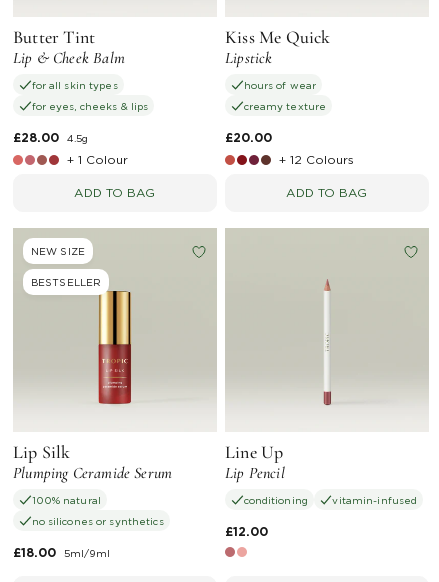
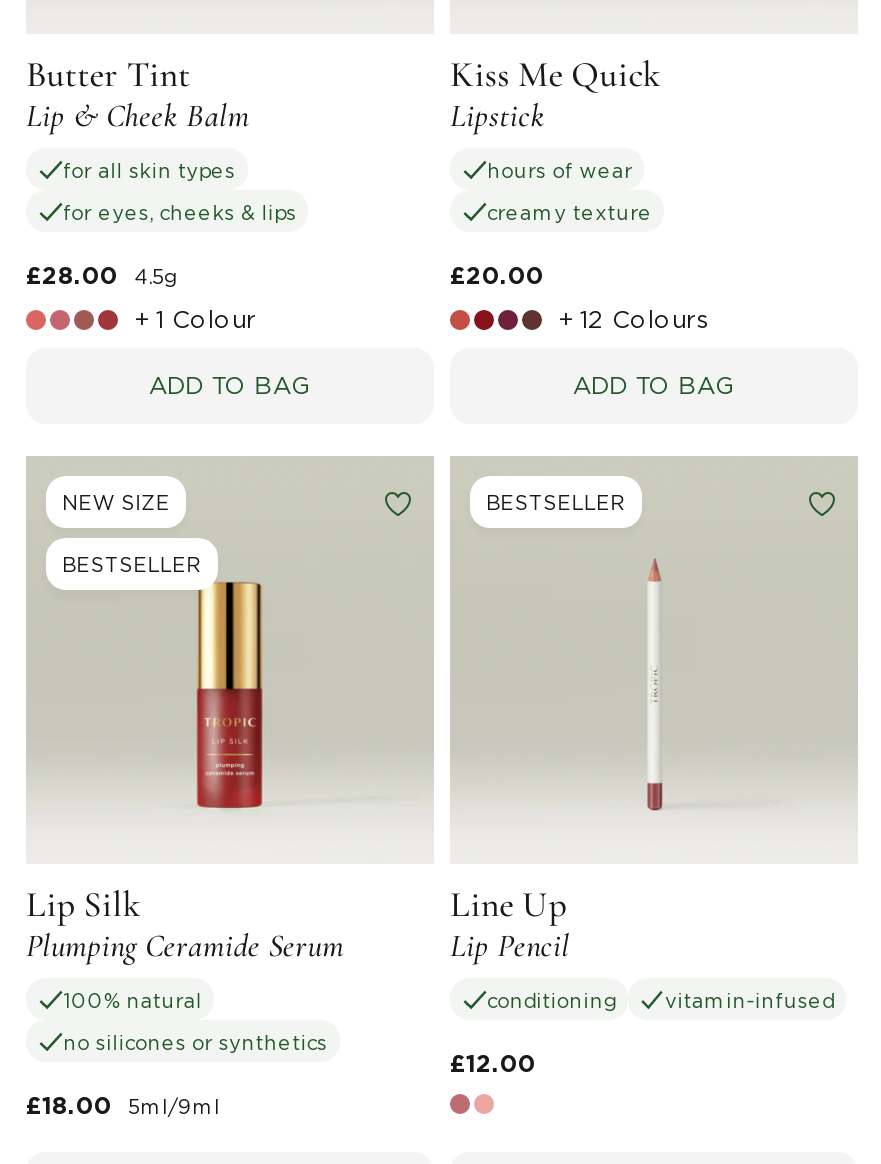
+ BESTSELLER
